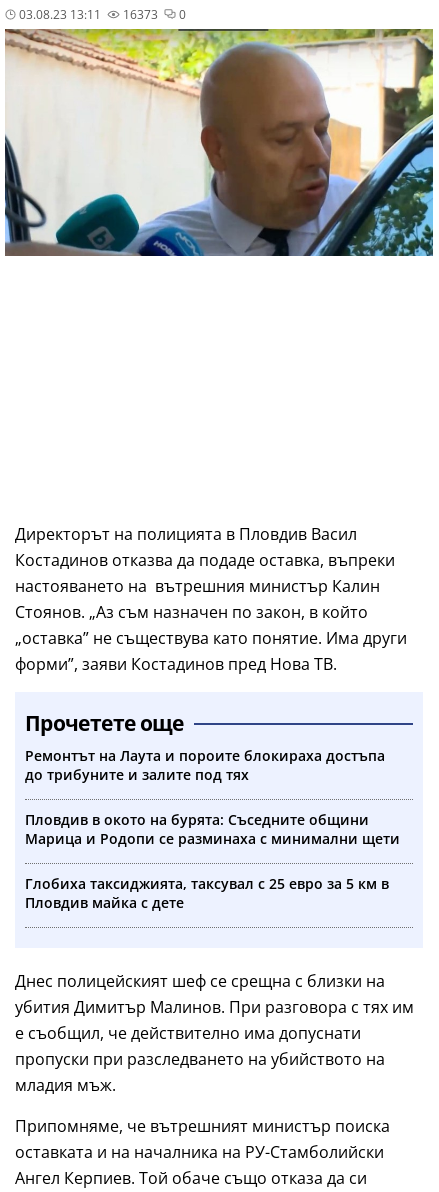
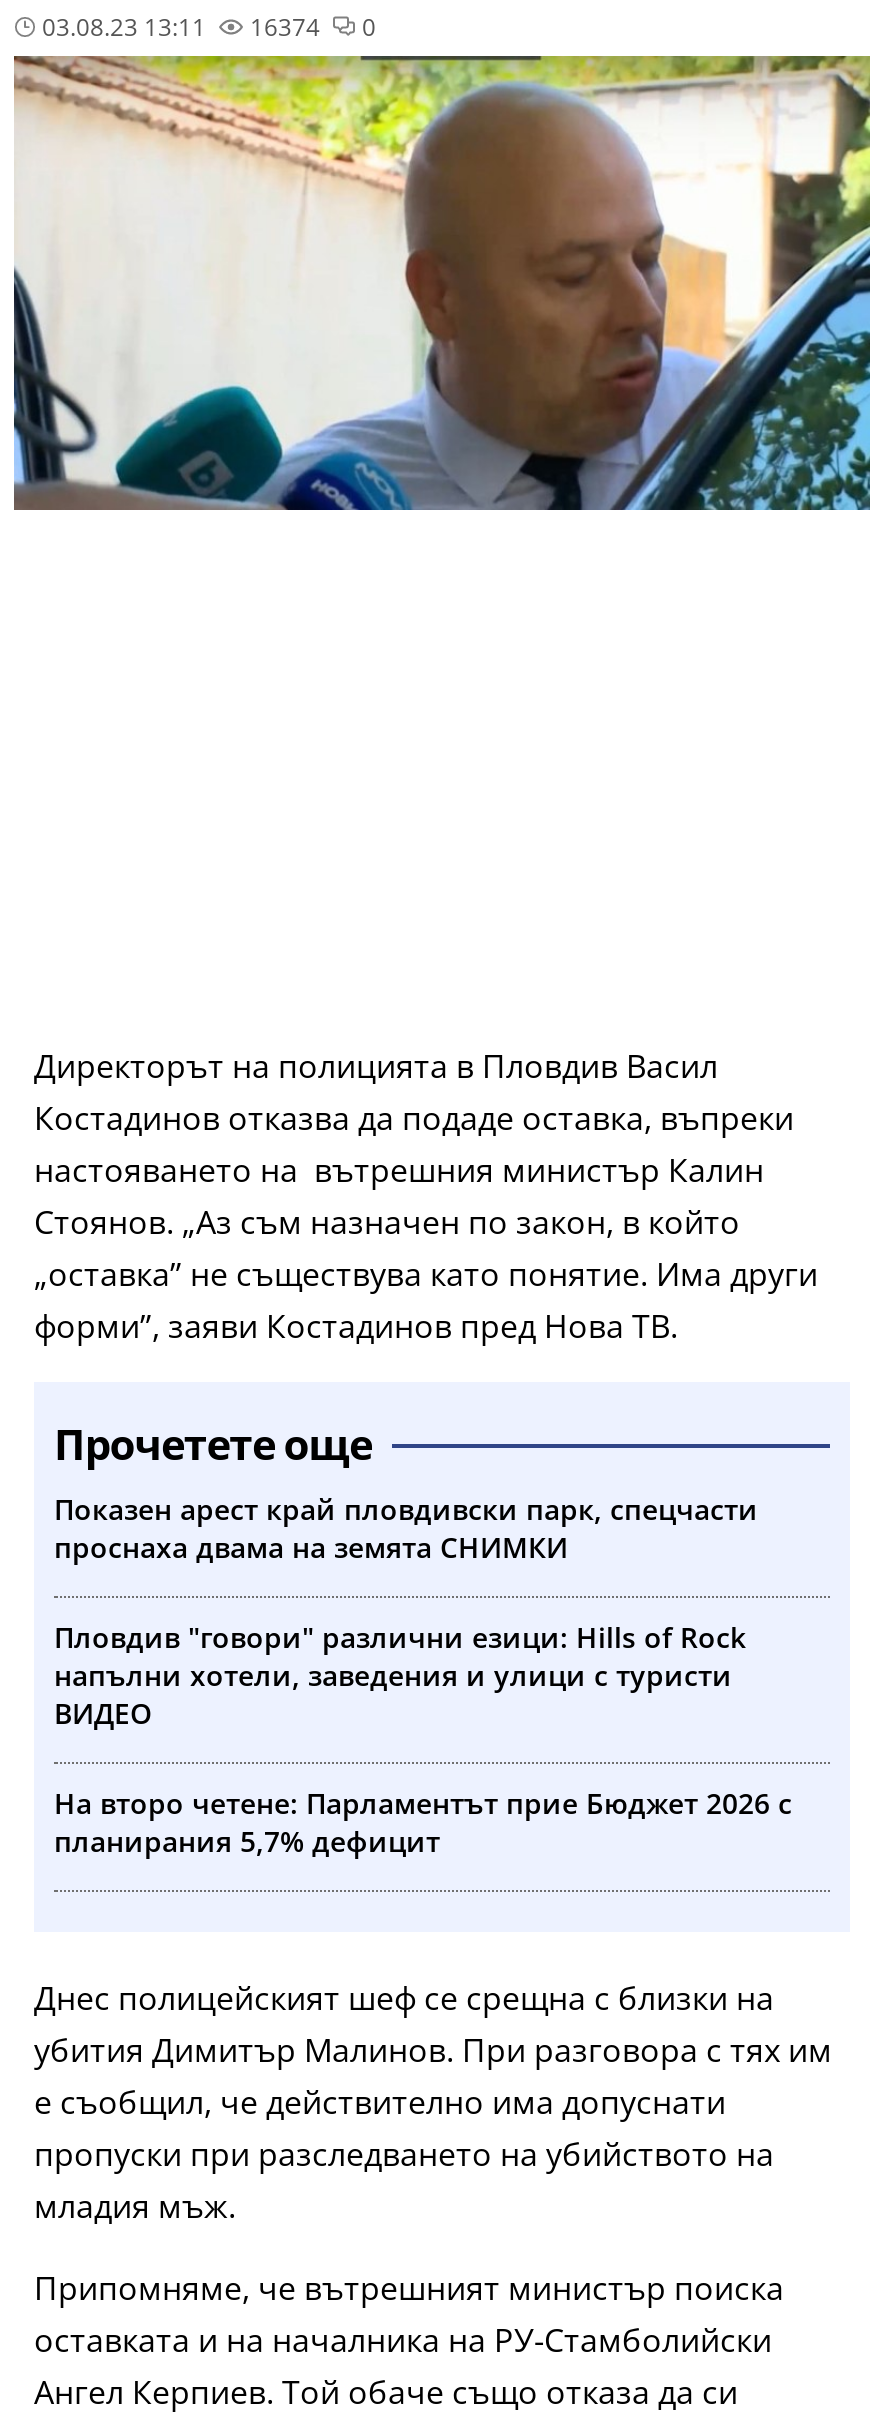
- 16373
+ 16374

- Ремонтът на Лаута и пороите блокираха достъпа
- до трибуните и залите под тях
+ Показен арест край пловдивски парк, спецчасти
+ проснаха двама на земята СНИМКИ

- Пловдив в окото на бурята: Съседните общини
- Марица и Родопи се разминаха с минимални щети
+ Пловдив "говори" различни езици: Hills of Rock
+ напълни хотели, заведения и улици с туристи
+ ВИДЕО

- Глобиха таксиджията, таксувал с 25 евро за 5 км в
- Пловдив майка с дете
+ На второ четене: Парламентът прие Бюджет 2026 с
+ планирания 5,7% дефицит
